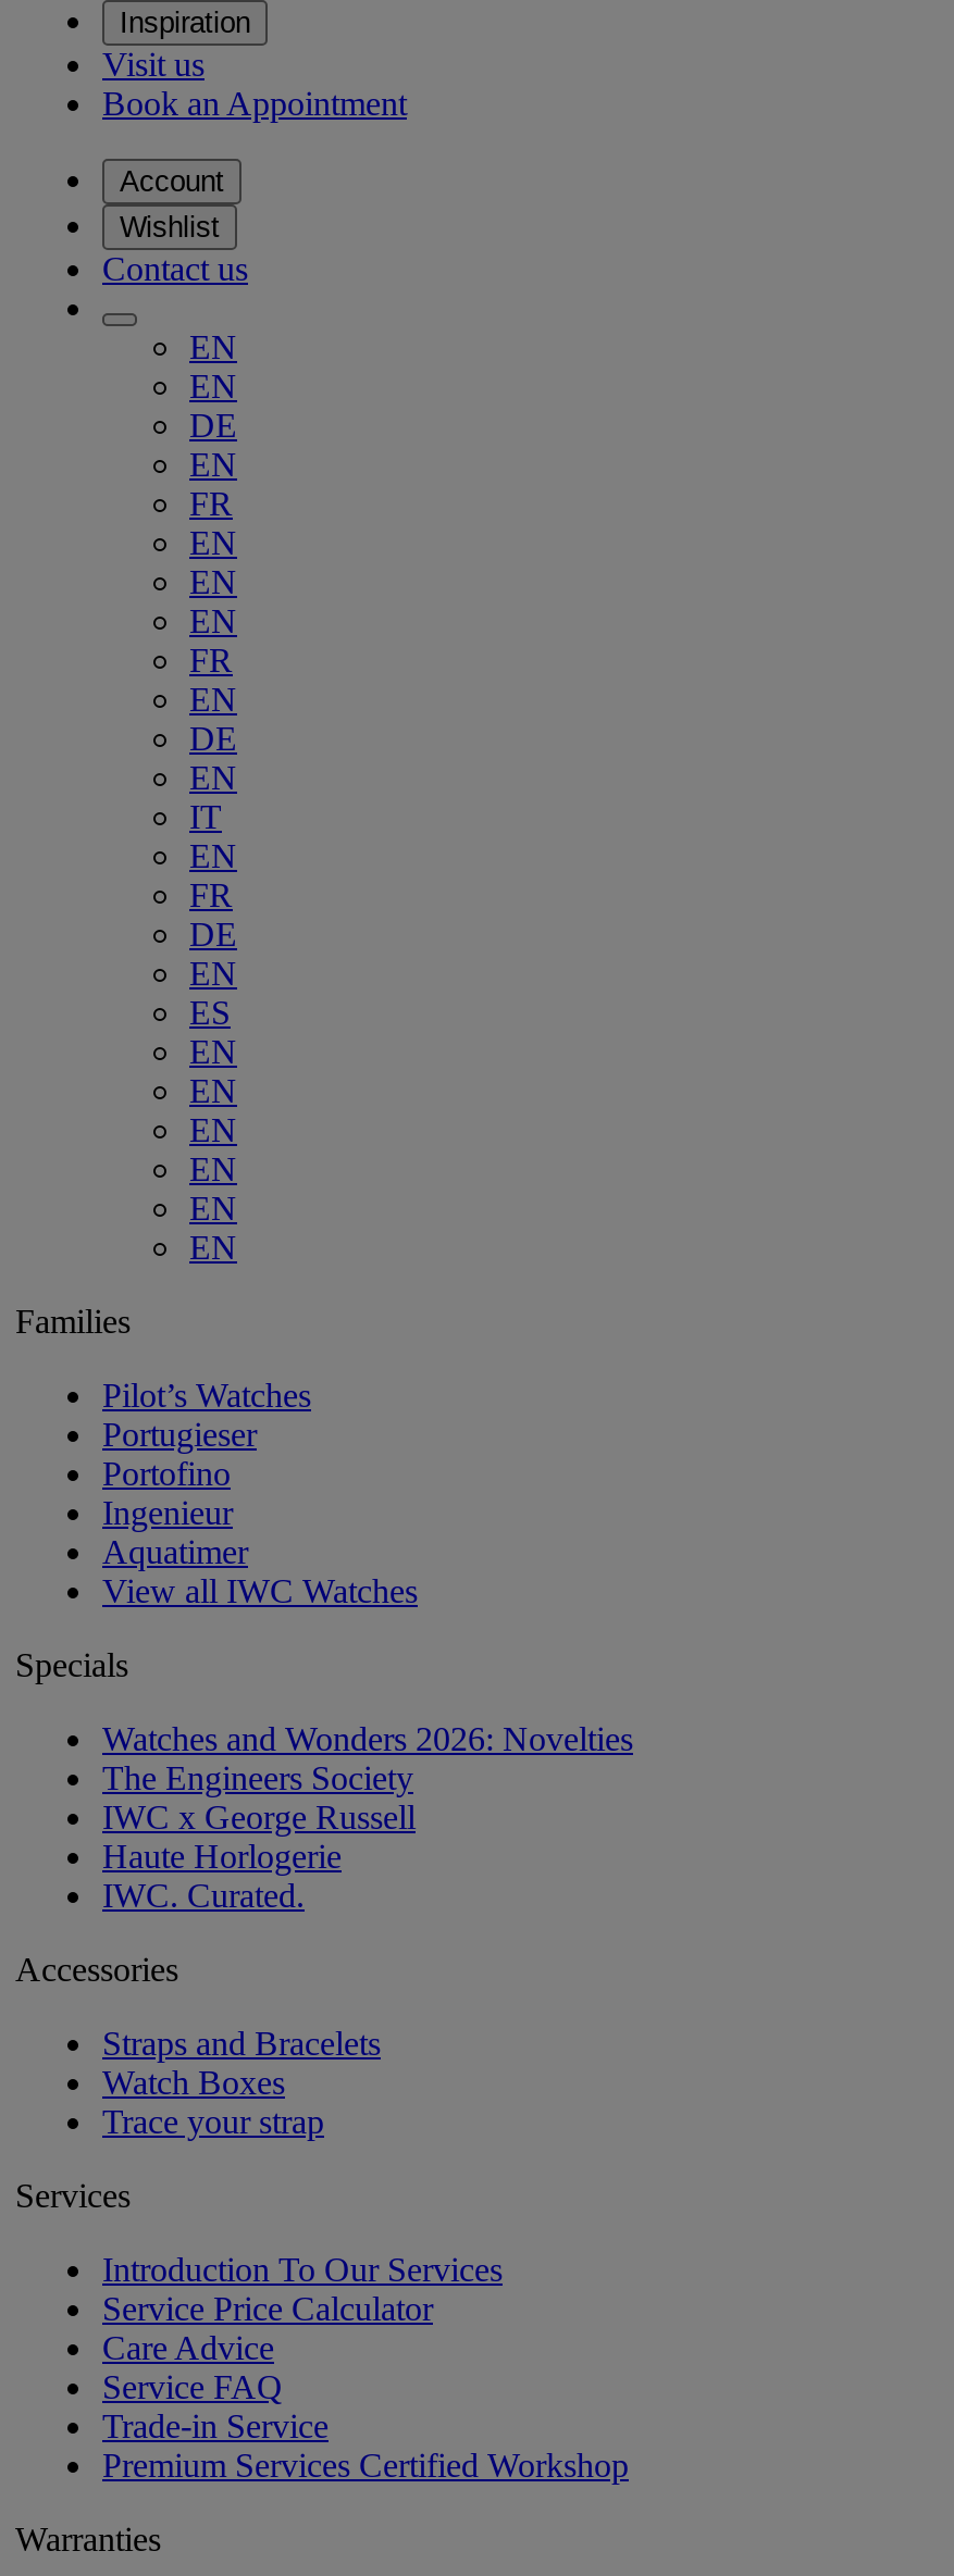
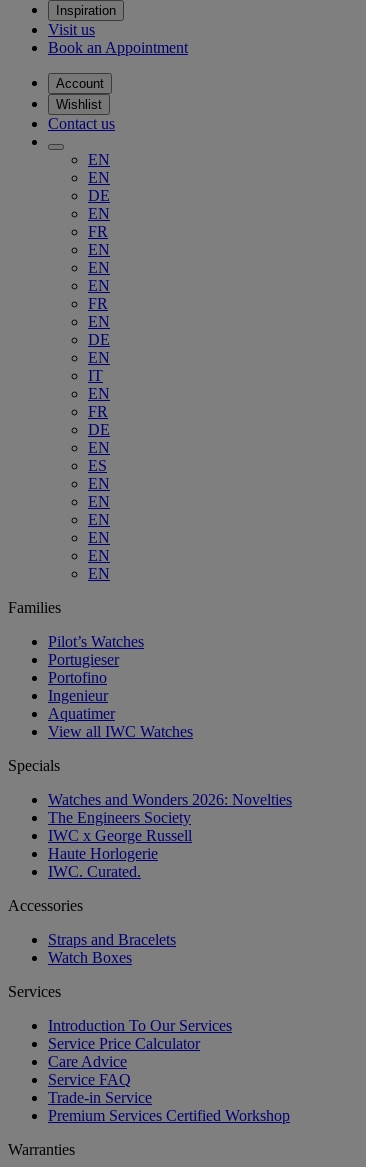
- Trace your strap
